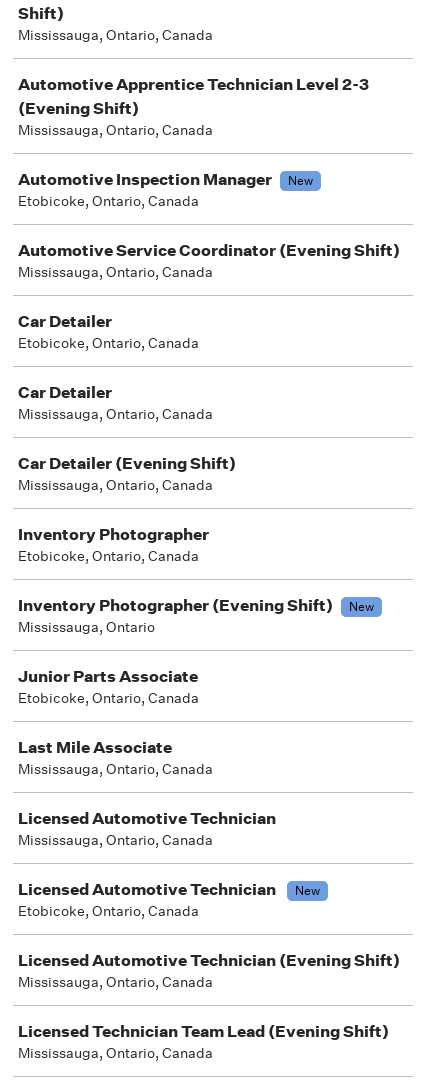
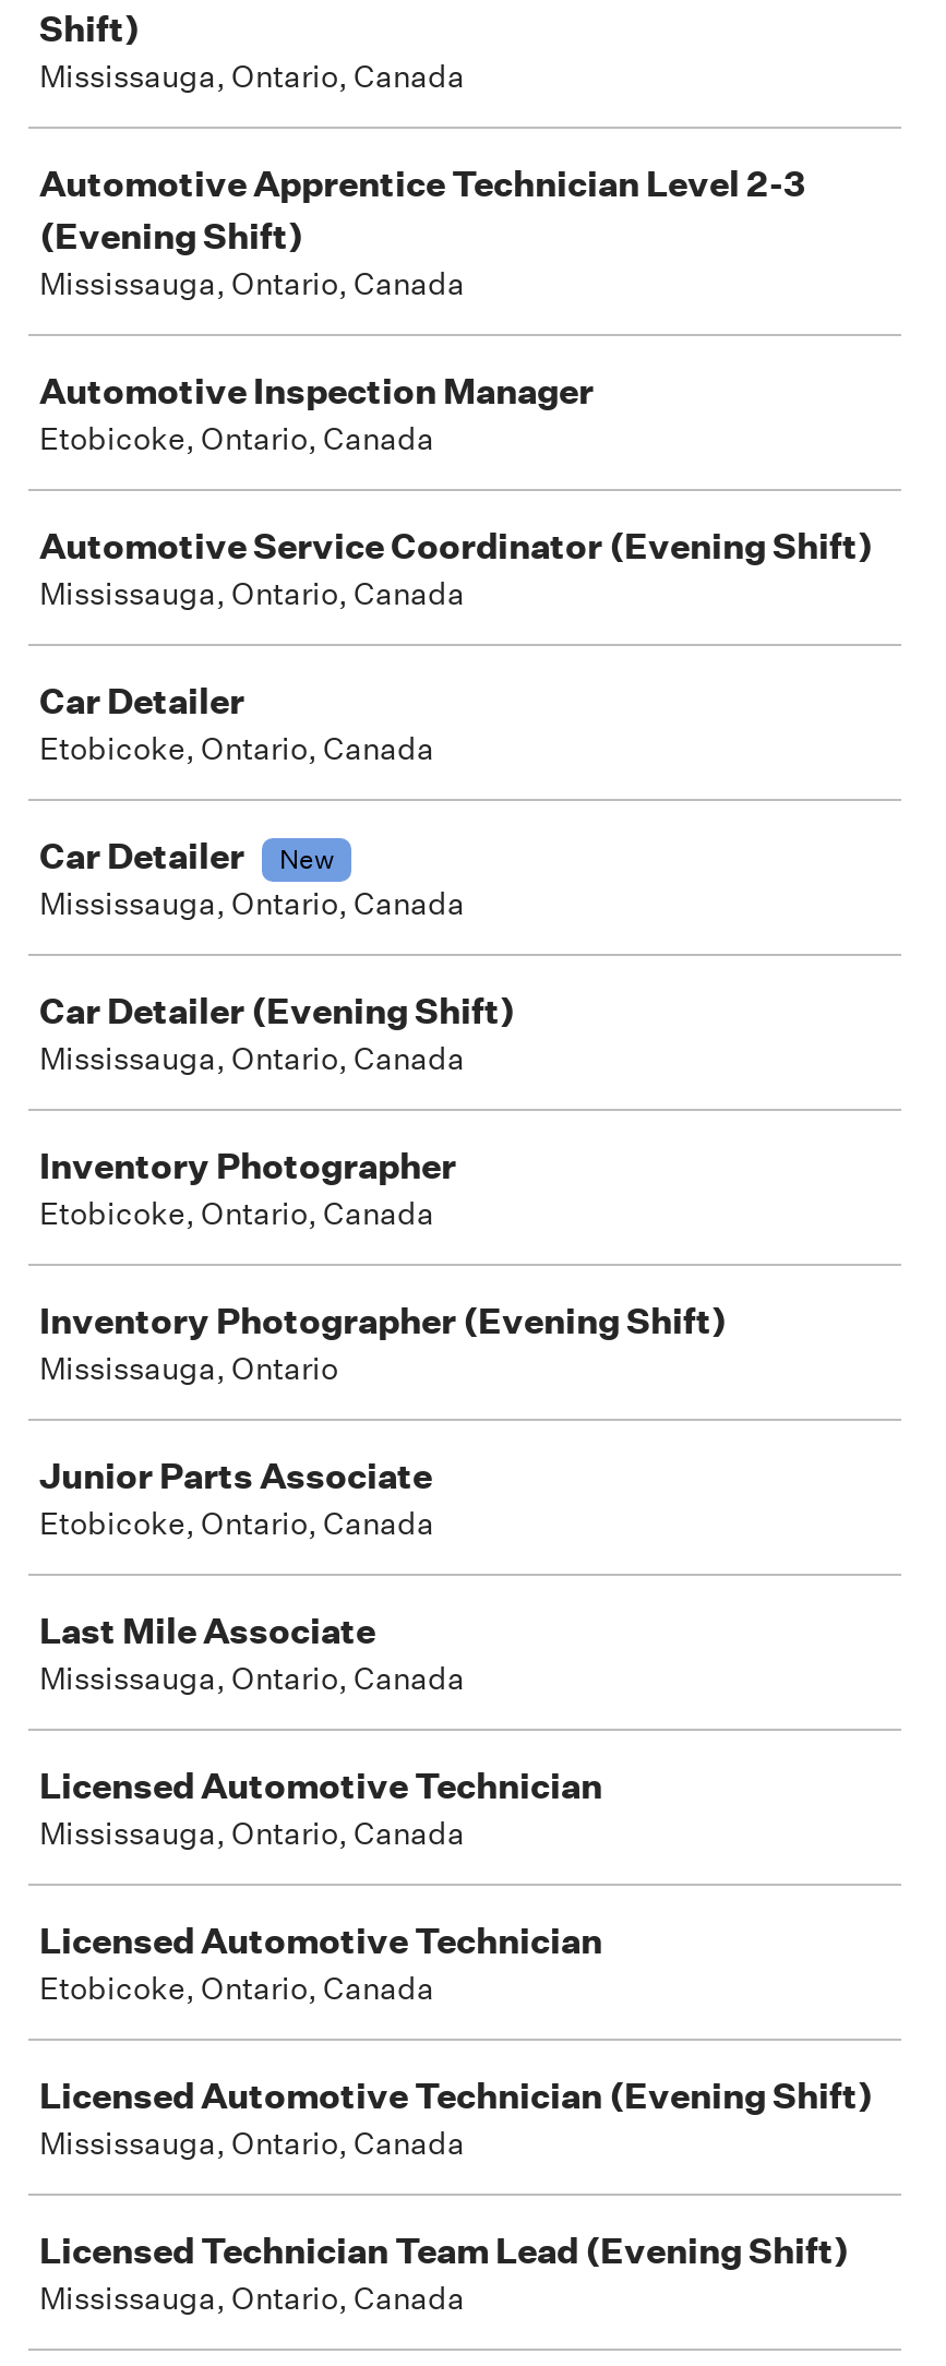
- New

+ New

- New

- New
